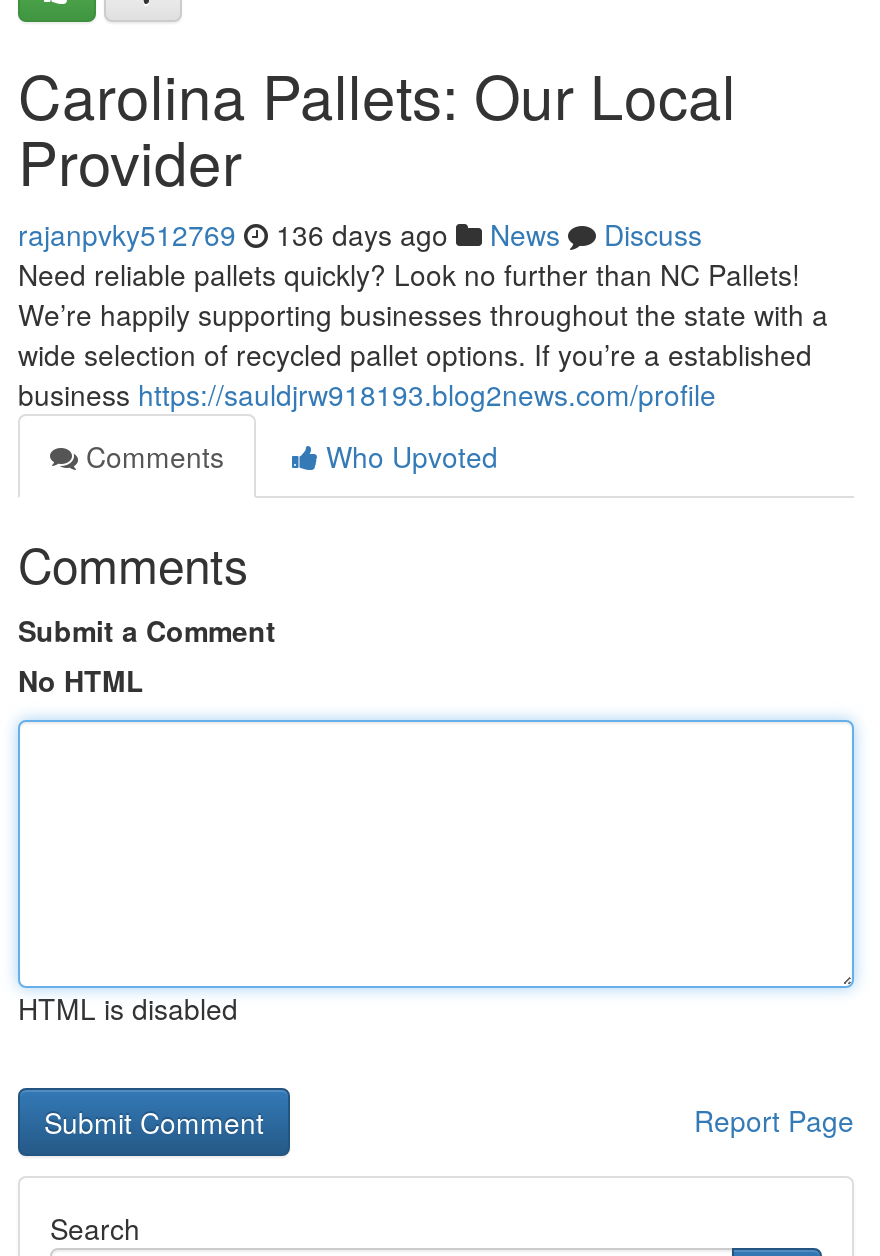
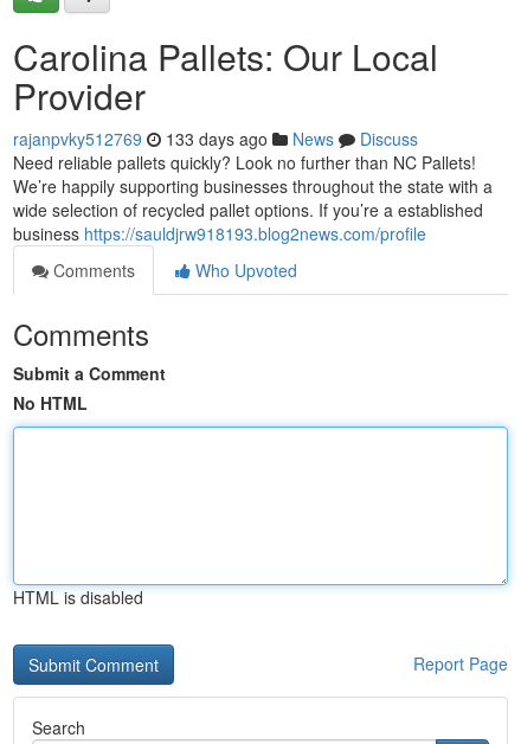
- rajanpvky512769 136 days ago News Discuss
+ rajanpvky512769 133 days ago News Discuss
